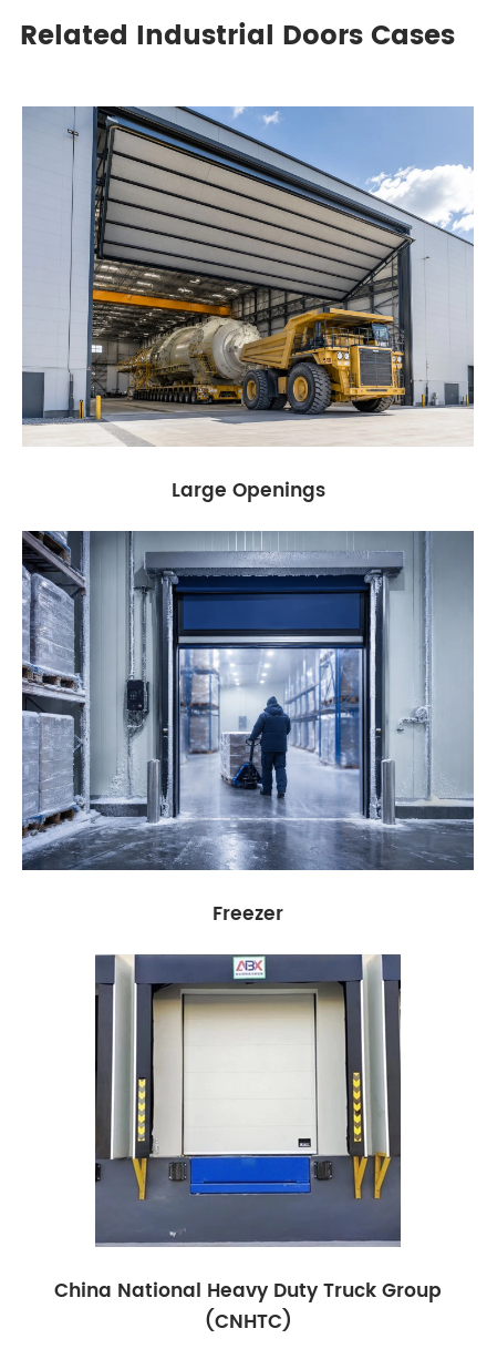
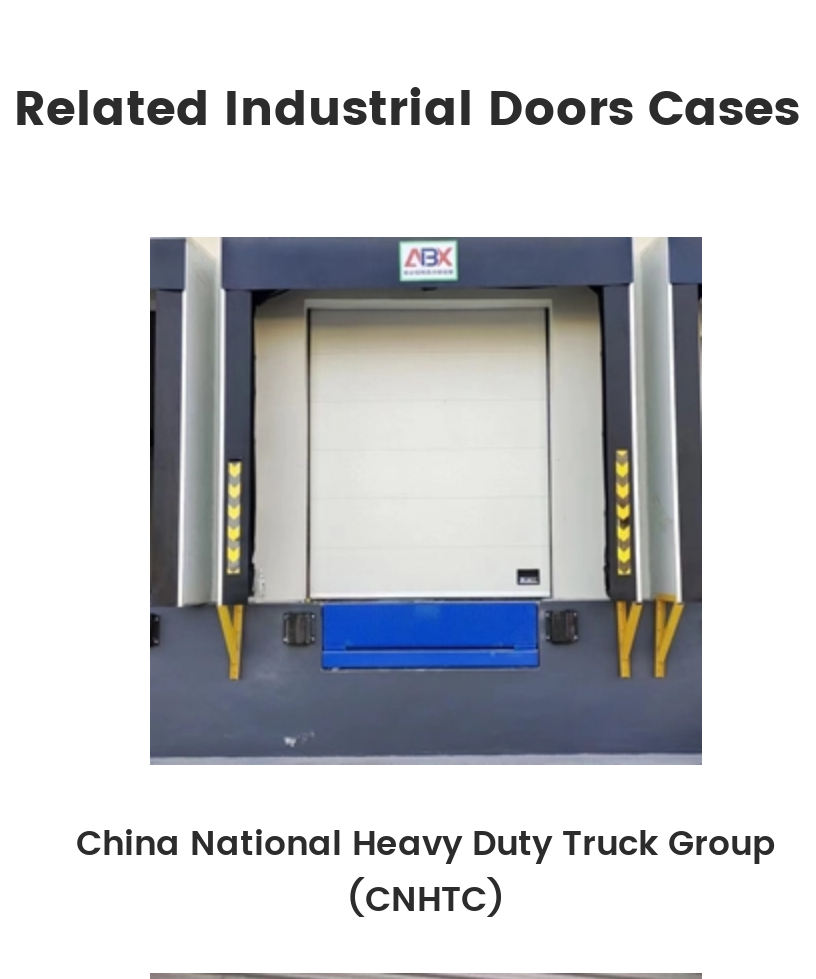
- [image]
- Large Openings

- [image]
- Freezer
